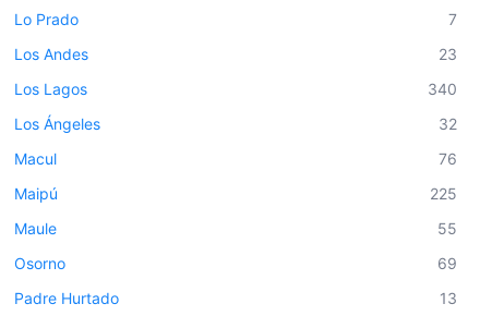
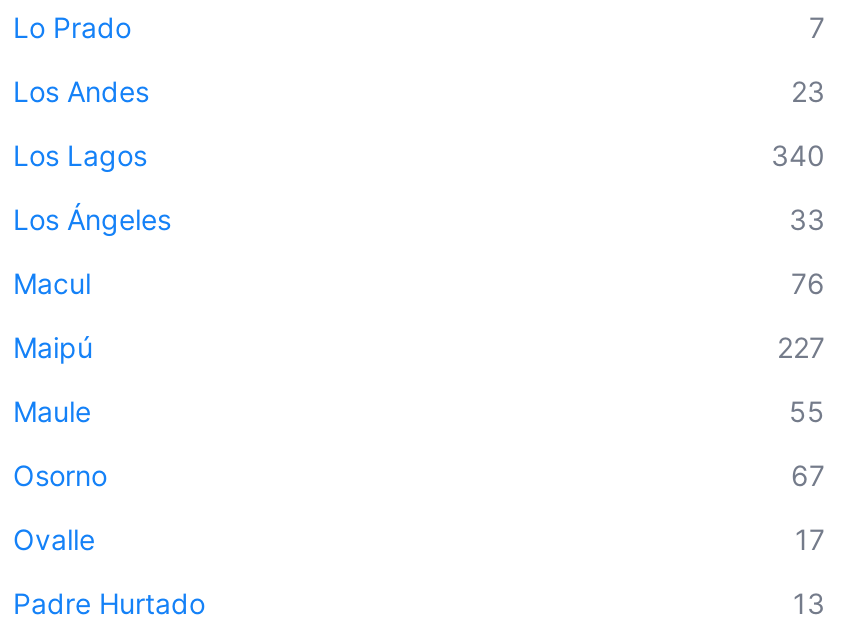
- 32
+ 33

- 225
+ 227

- 69
+ 67
+ Ovalle
+ 17
